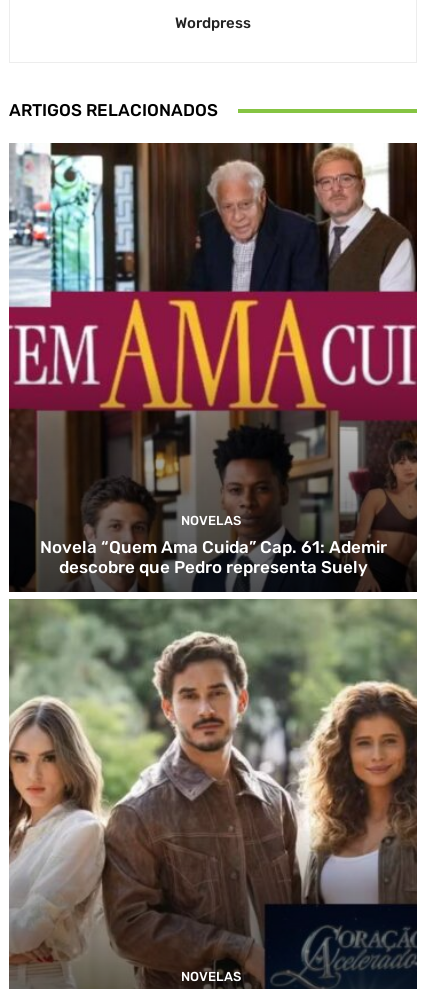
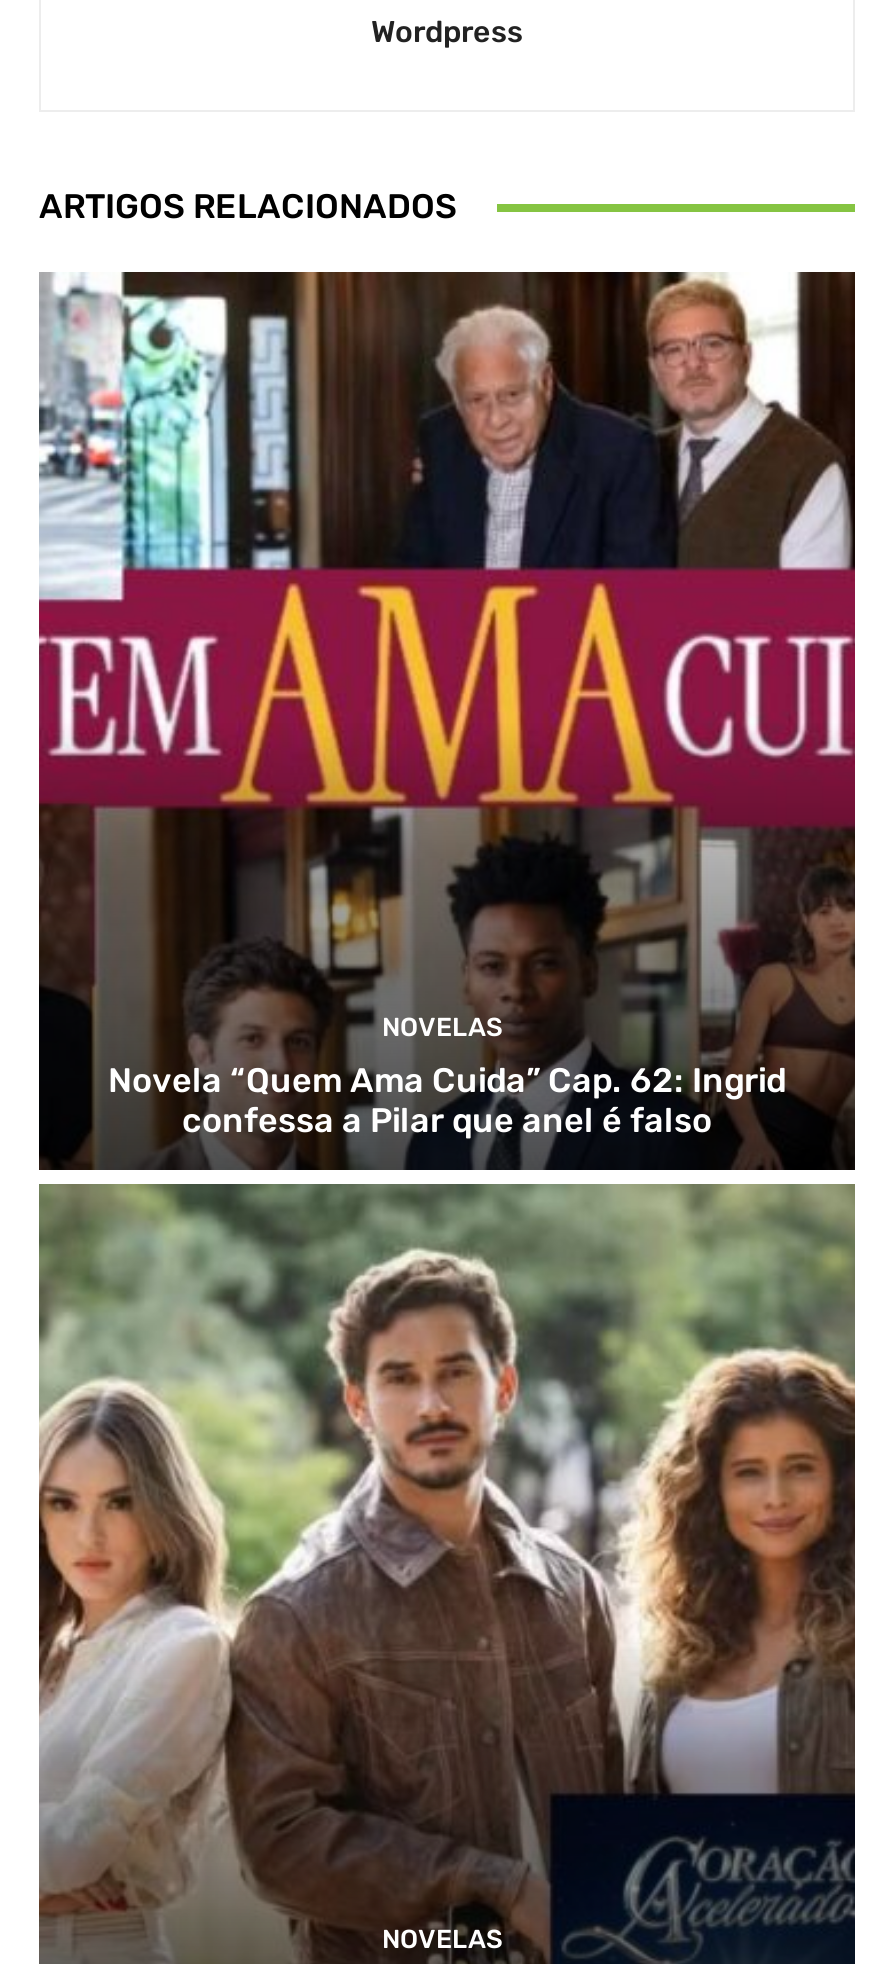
- Novela “Quem Ama Cuida” Cap. 61: Ademir
- descobre que Pedro representa Suely
+ Novela “Quem Ama Cuida” Cap. 62: Ingrid
+ confessa a Pilar que anel é falso
